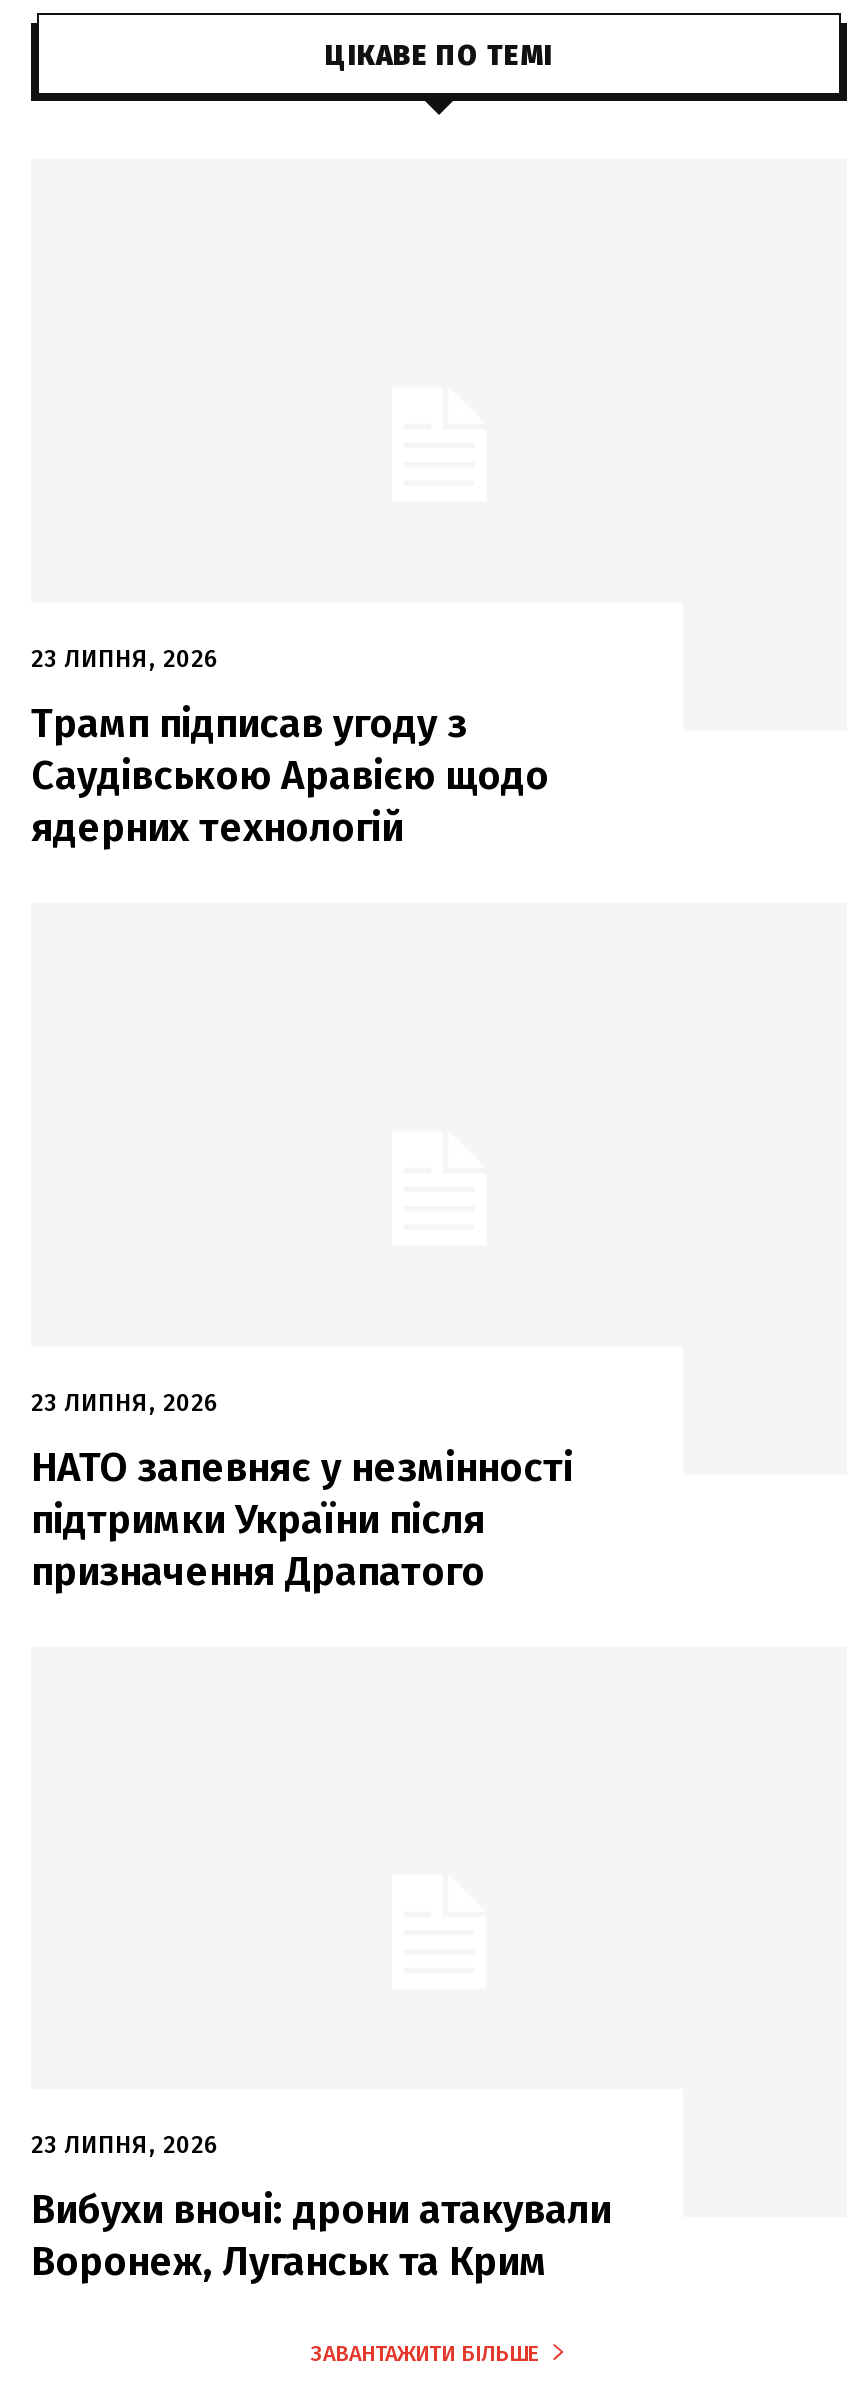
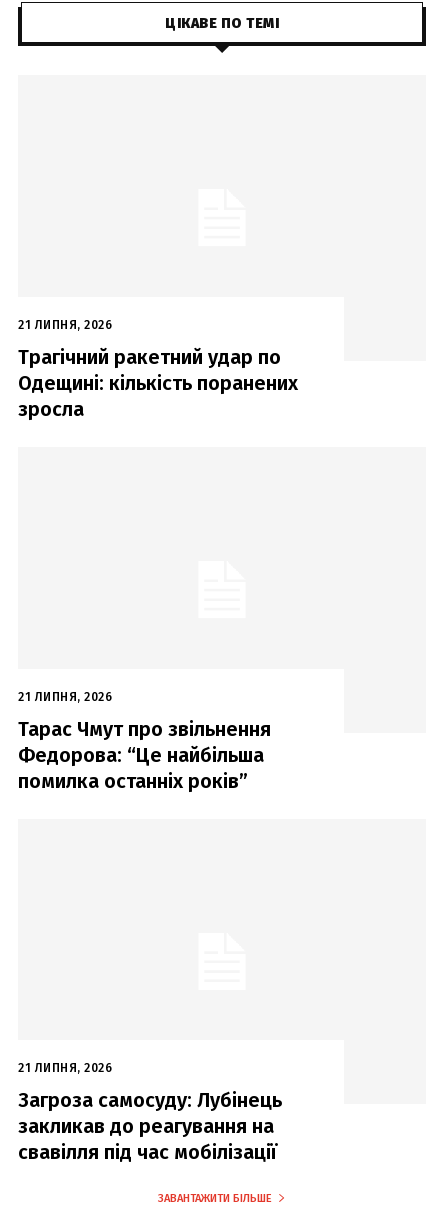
- 23 ЛИПНЯ, 2026
+ 21 ЛИПНЯ, 2026

- Трамп підписав угоду з
- Саудівською Аравією щодо
- ядерних технологій
+ Трагічний ракетний удар по
+ Одещині: кількість поранених
+ зросла

- 23 ЛИПНЯ, 2026
+ 21 ЛИПНЯ, 2026

- НАТО запевняє у незмінності
- підтримки України після
- призначення Драпатого
+ Тарас Чмут про звільнення
+ Федорова: “Це найбільша
+ помилка останніх років”

- 23 ЛИПНЯ, 2026
+ 21 ЛИПНЯ, 2026

- Вибухи вночі: дрони атакували
- Воронеж, Луганськ та Крим
+ Загроза самосуду: Лубінець
+ закликав до реагування на
+ свавілля під час мобілізації
